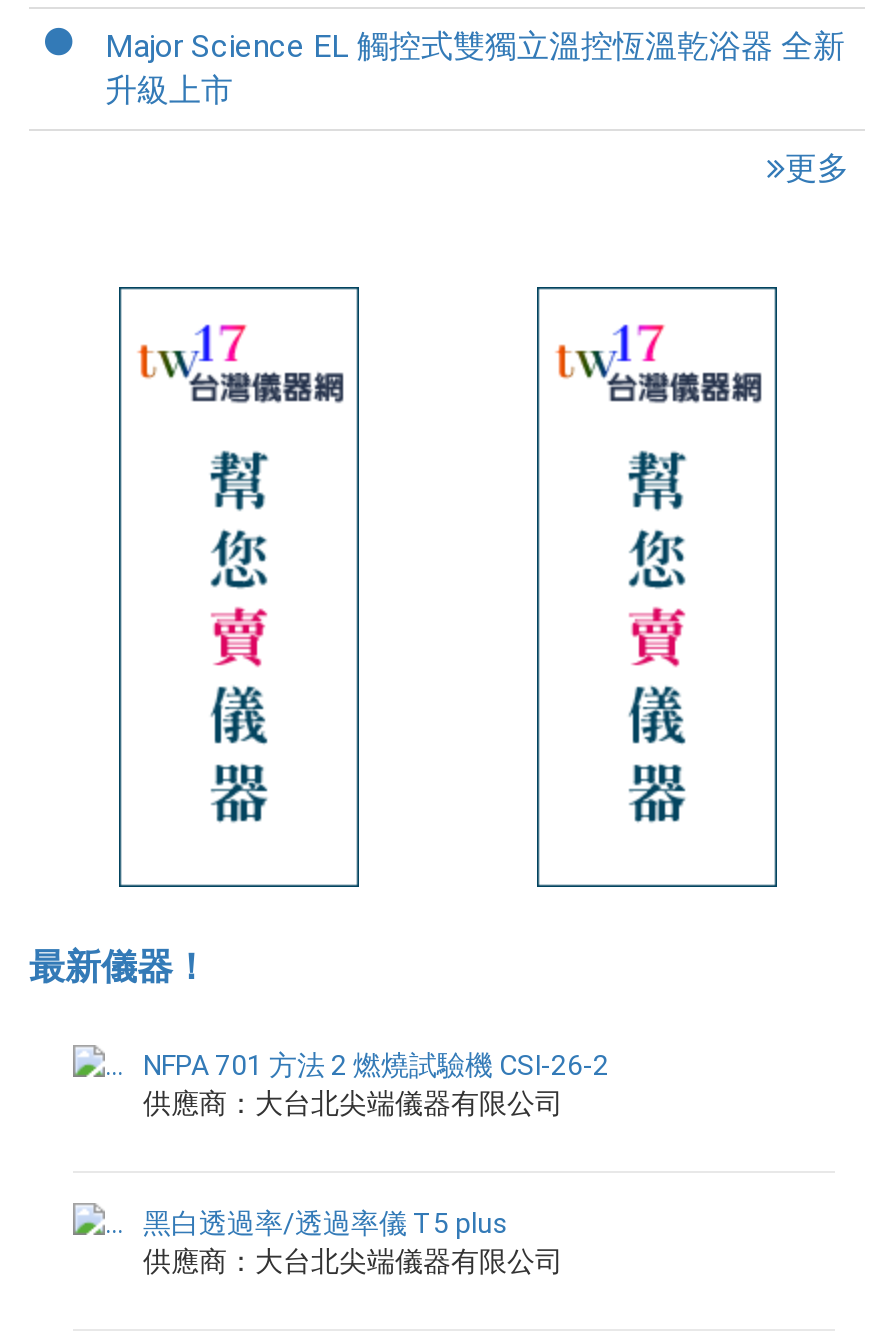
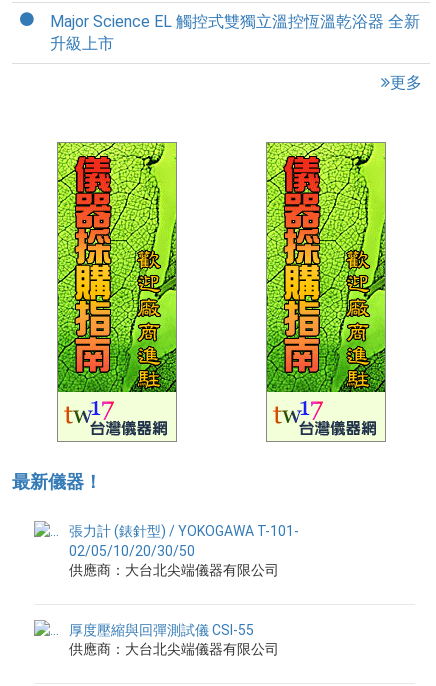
- [image]
+ [image]

- [image]
+ [image]

- NFPA 701 方法 2 燃燒試驗機 CSI-26-2
+ 張力計 (錶針型) / YOKOGAWA T-101-
+ 02/05/10/20/30/50

- 黑白透過率/透過率儀 T5 plus
+ 厚度壓縮與回彈測試儀 CSI-55
